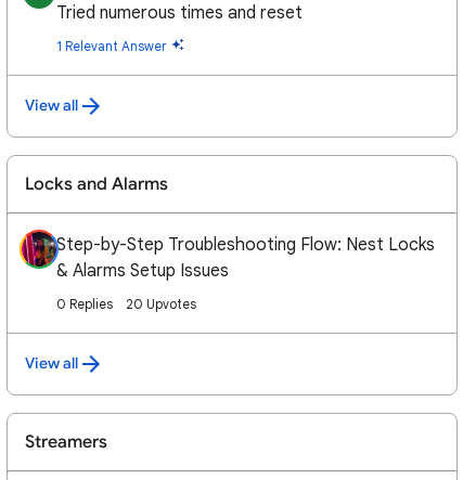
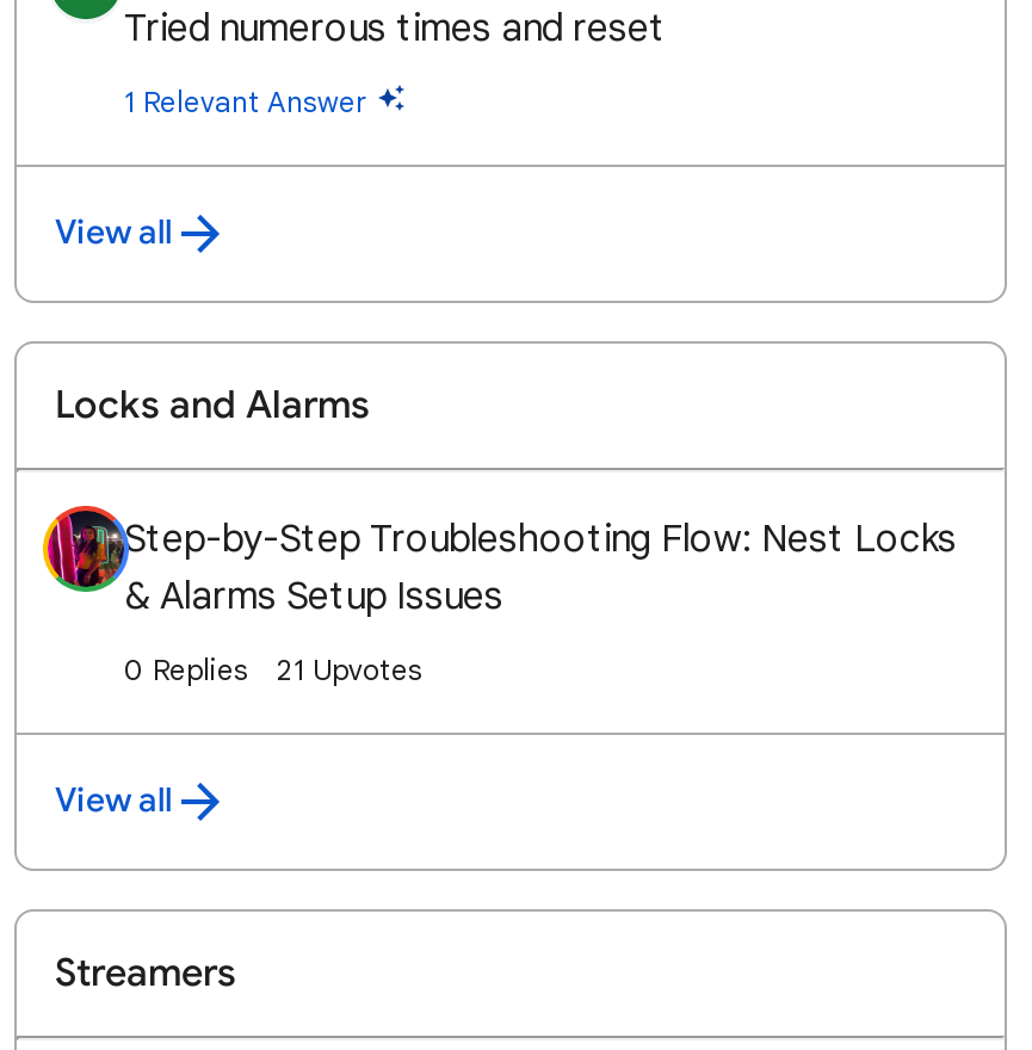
- 20 Upvotes
+ 21 Upvotes
